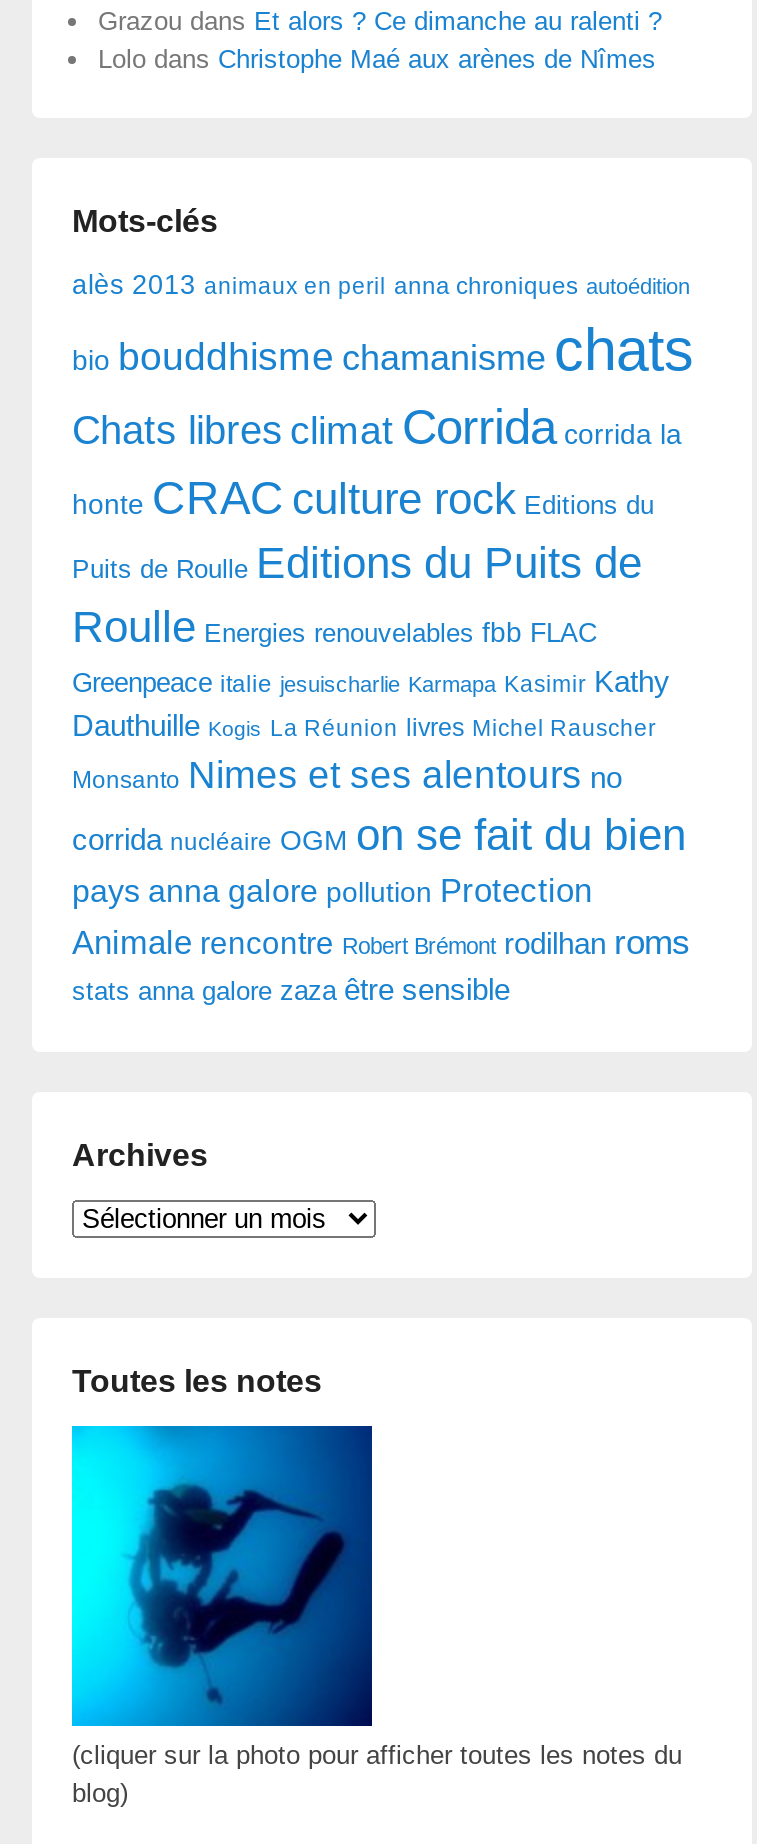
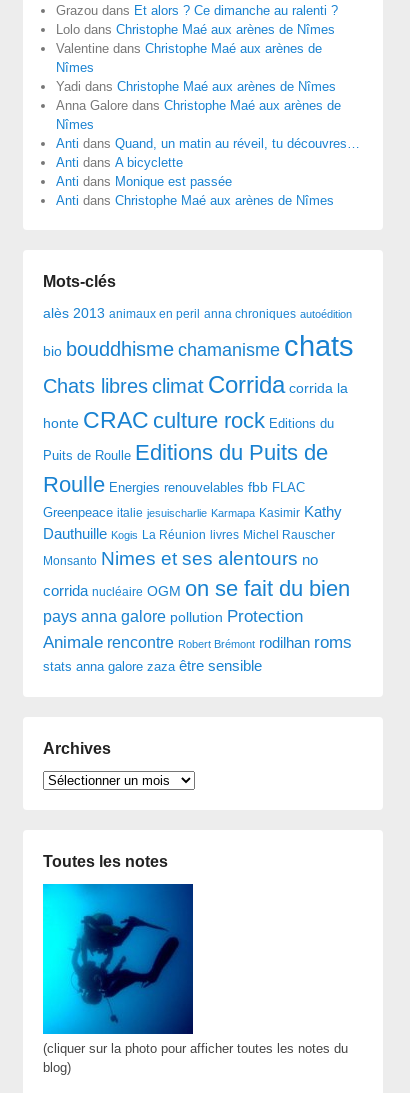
+ Valentine dans Christophe Maé aux arènes de
+ Nîmes
+ Yadi dans Christophe Maé aux arènes de Nîmes
+ Anna Galore dans Christophe Maé aux arènes de
+ Nîmes
+ Anti dans Quand, un matin au réveil, tu découvres…
+ Anti dans A bicyclette
+ Anti dans Monique est passée
+ Anti dans Christophe Maé aux arènes de Nîmes
